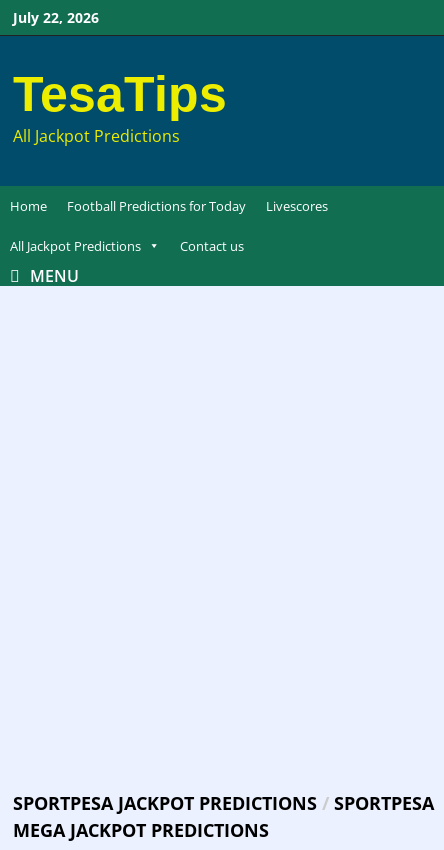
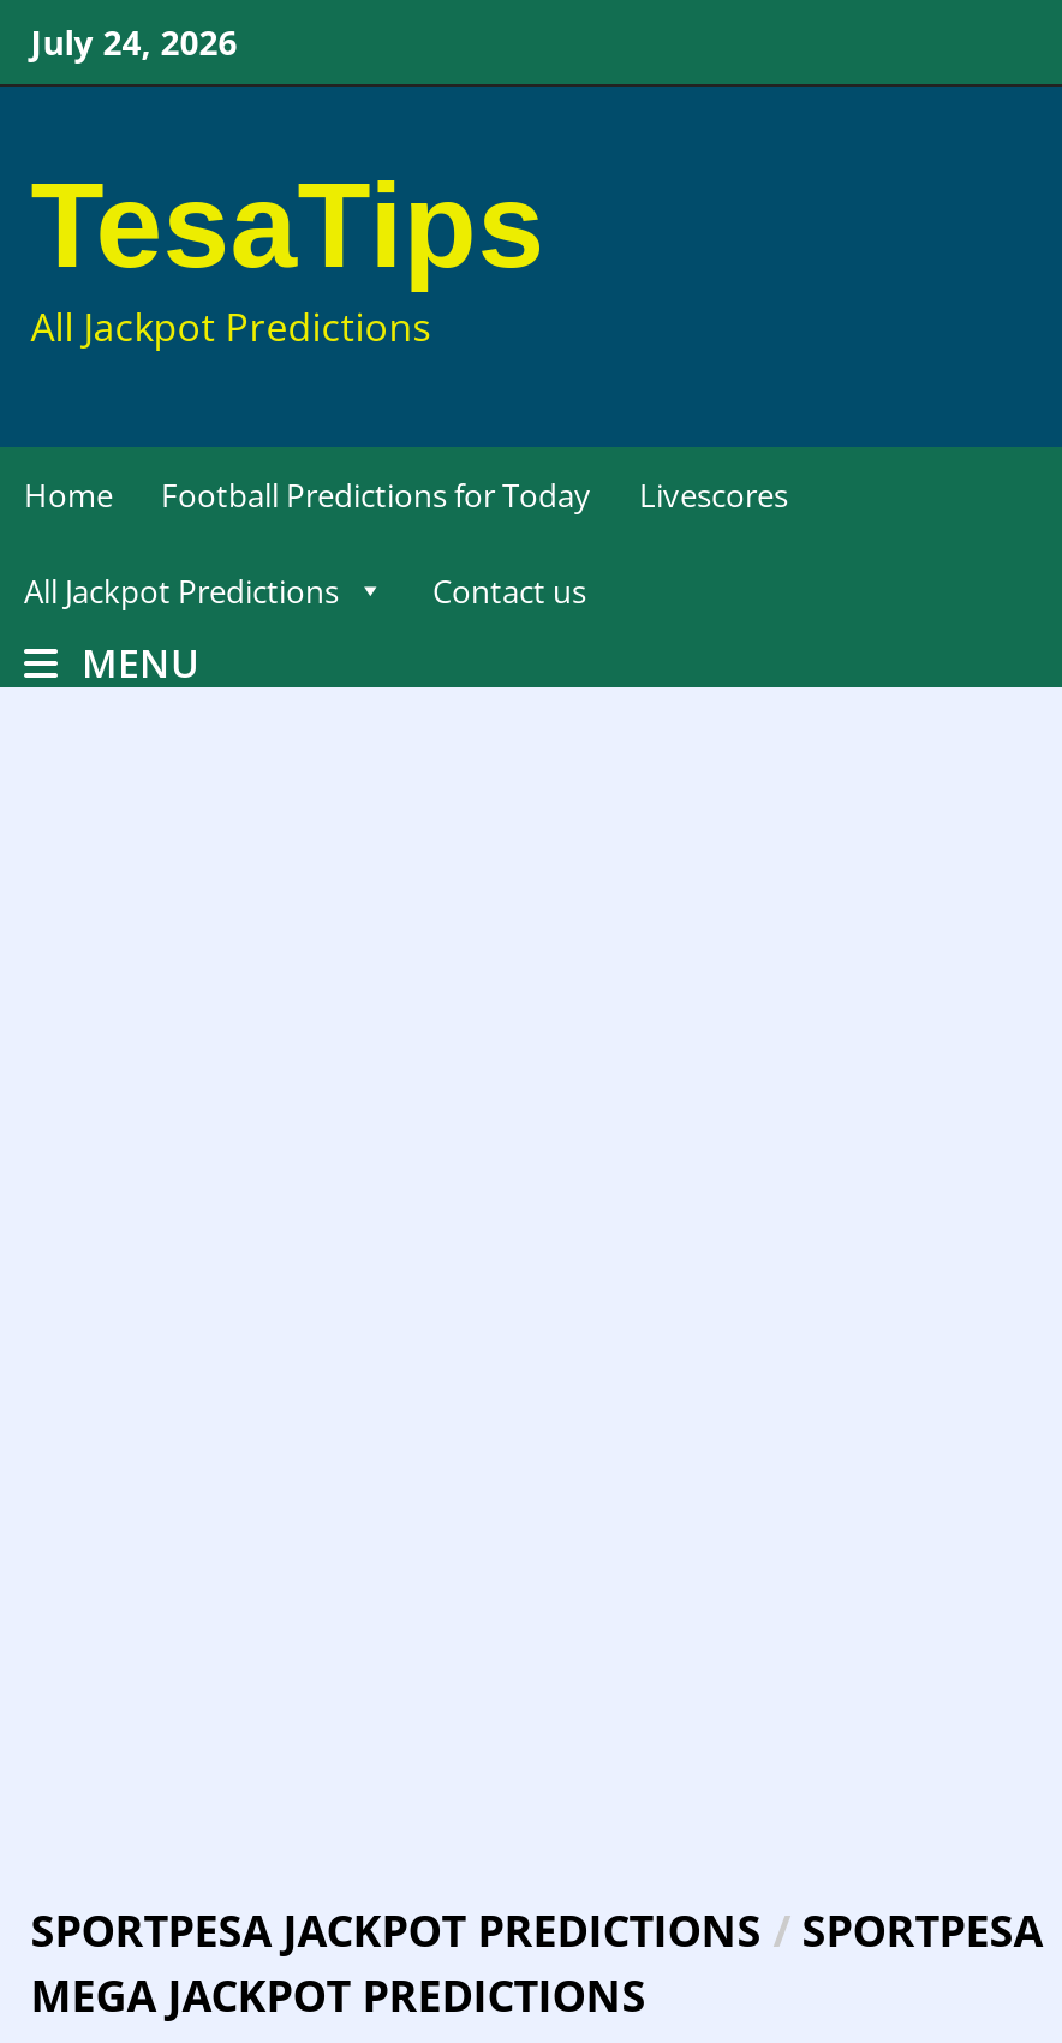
- July 22, 2026
+ July 24, 2026
